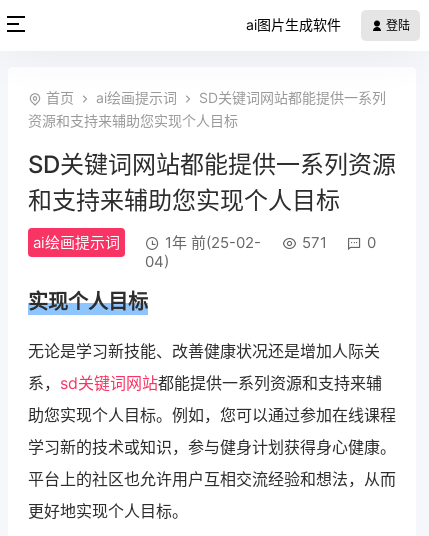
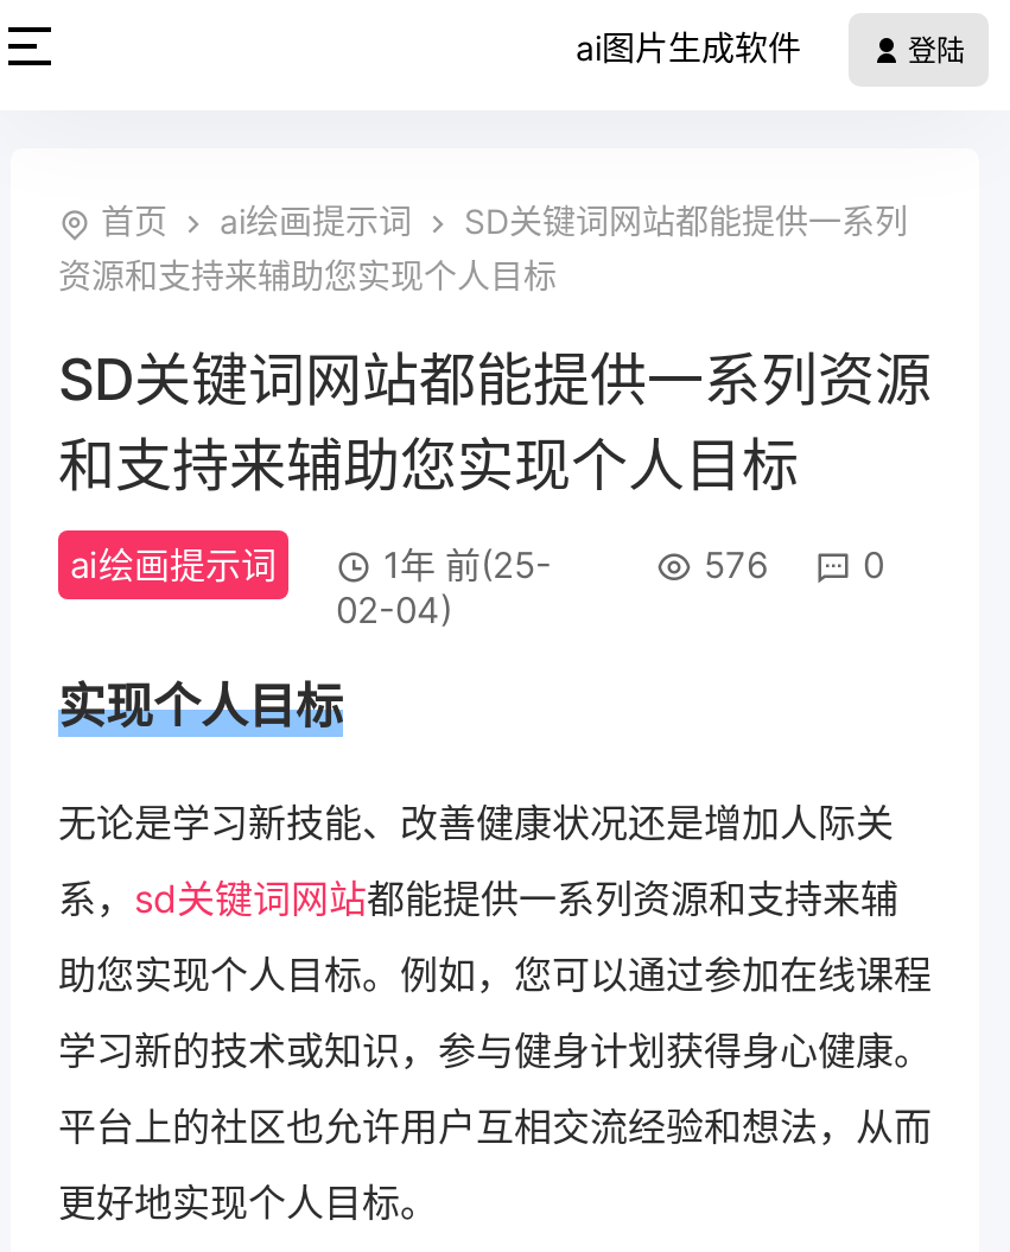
- 1年 前(25-02-
+ 1年 前(25-

- 571
+ 576

- 04)
+ 02-04)
